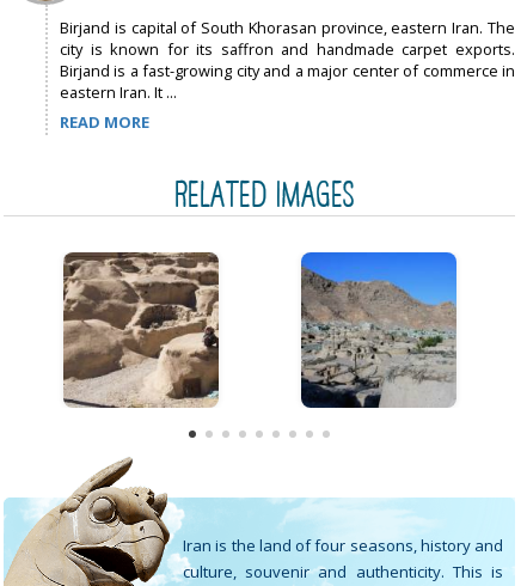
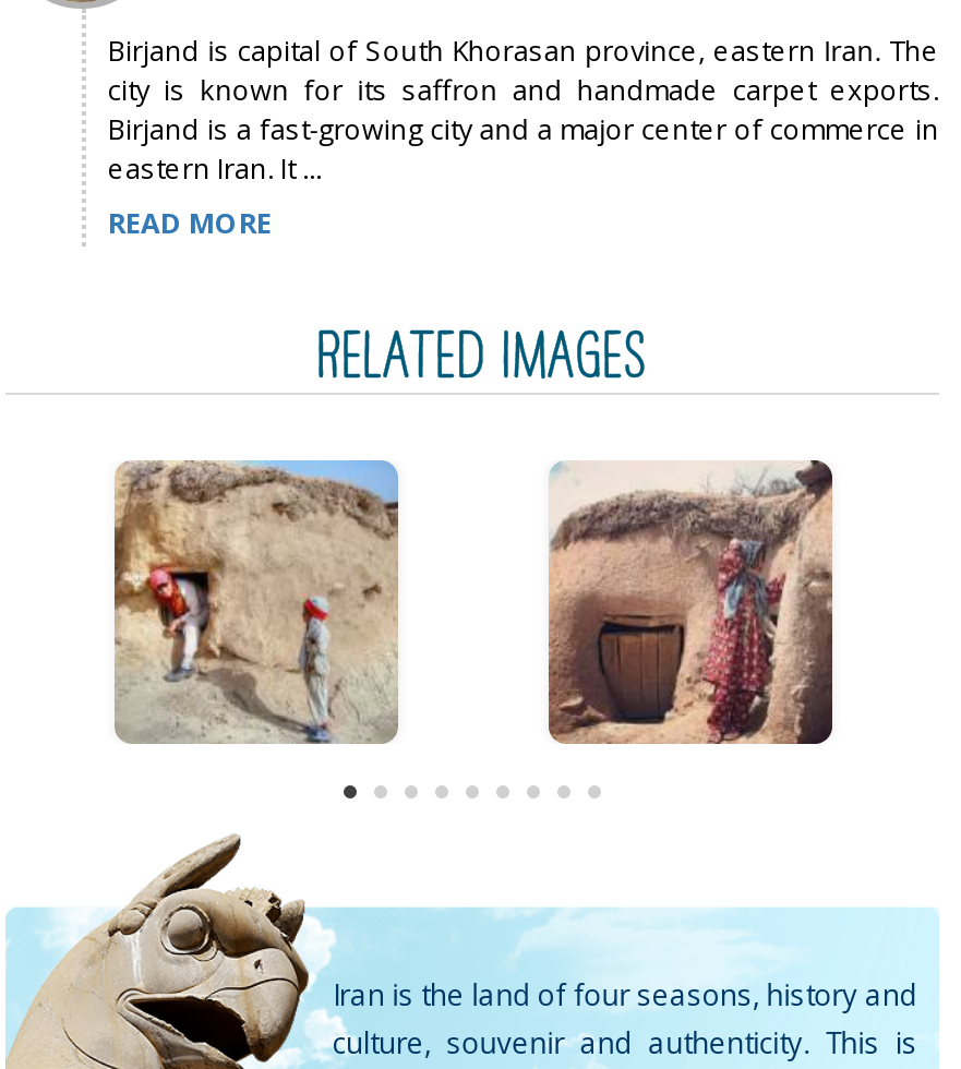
- [image]
+ [image]

- [image]
+ [image]
